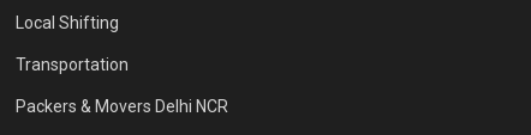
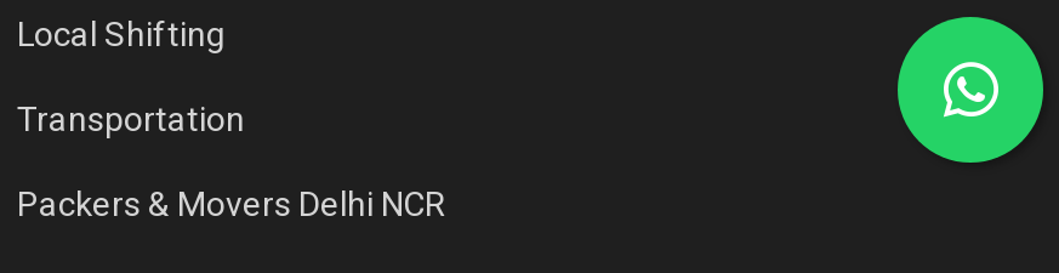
+ [image]
